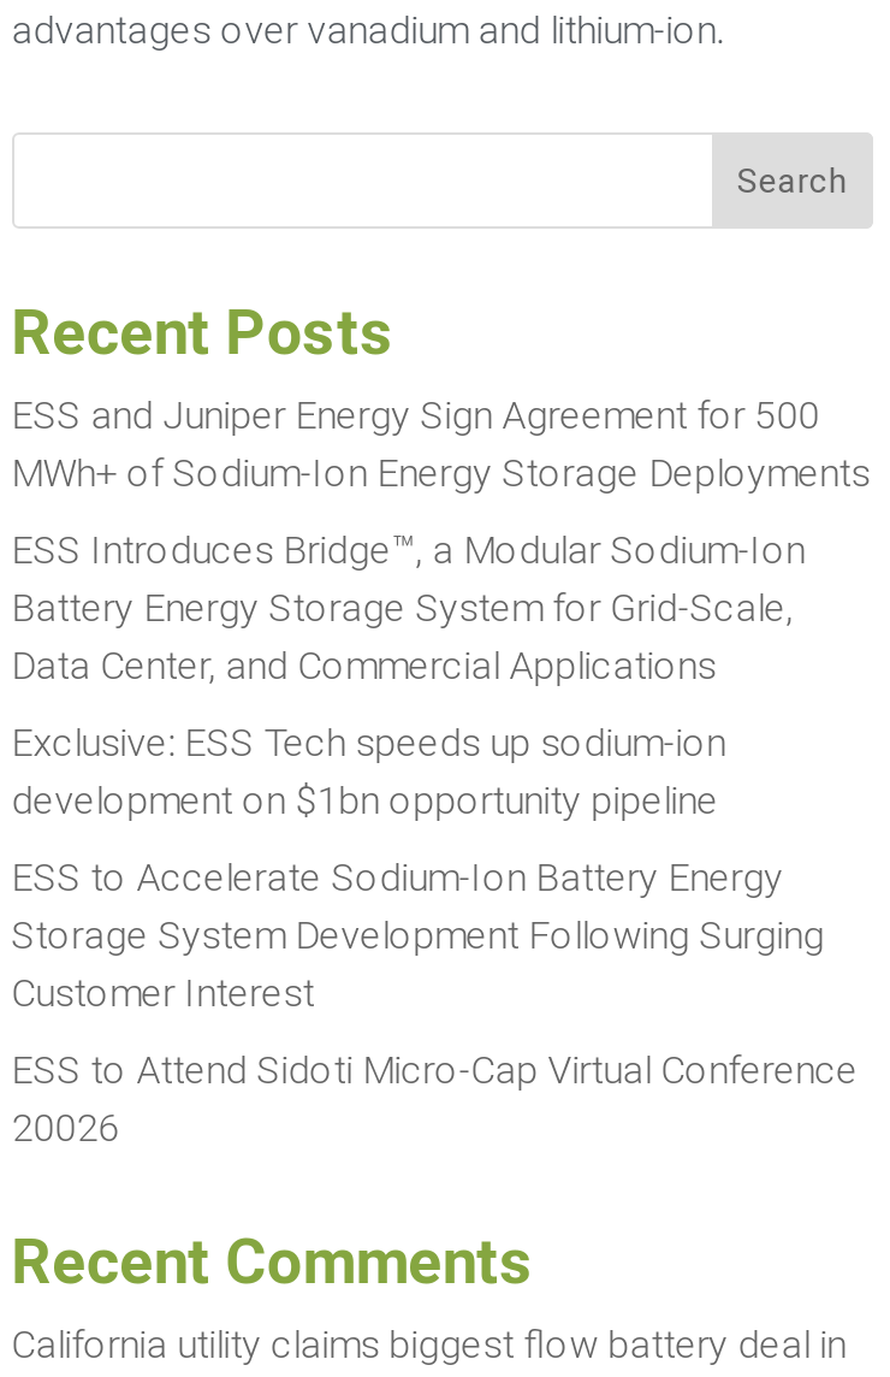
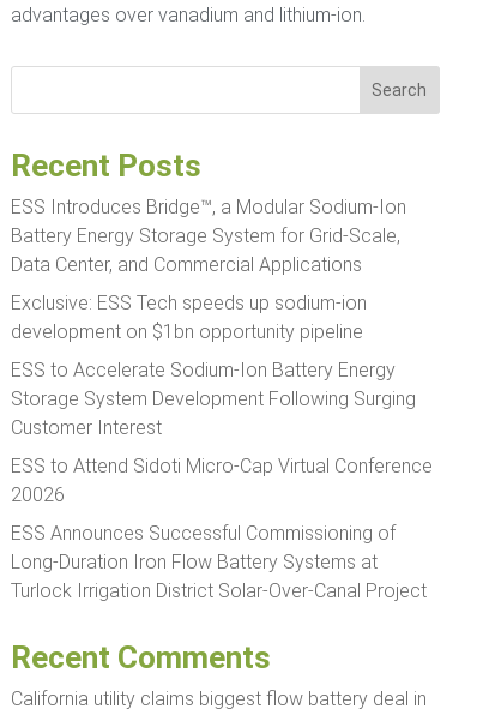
- ESS and Juniper Energy Sign Agreement for 500
- MWh+ of Sodium-Ion Energy Storage Deployments

moved up: ESS Introduces Bridge™, a Modular Sodium-Ion | Battery Energy Storage System for Grid-Scale, | Data Center, and Commercial Applications | ... | ESS to Attend Sidoti Micro-Cap Virtual Conference | 20026

+ ESS Announces Successful Commissioning of
+ Long-Duration Iron Flow Battery Systems at
+ Turlock Irrigation District Solar-Over-Canal Project
